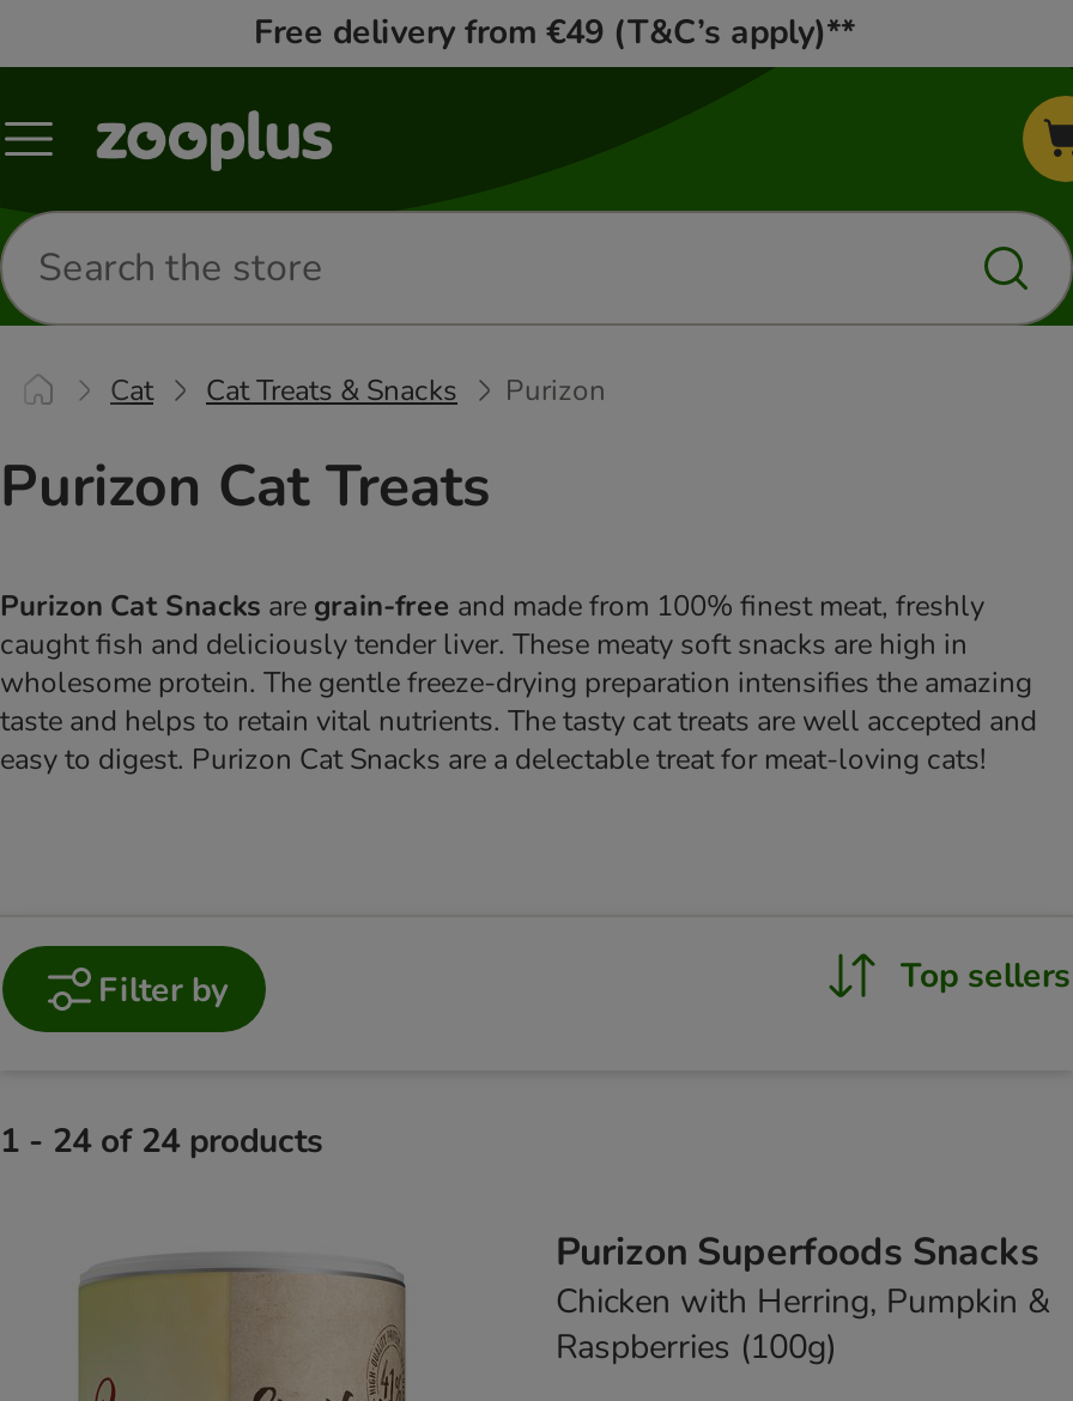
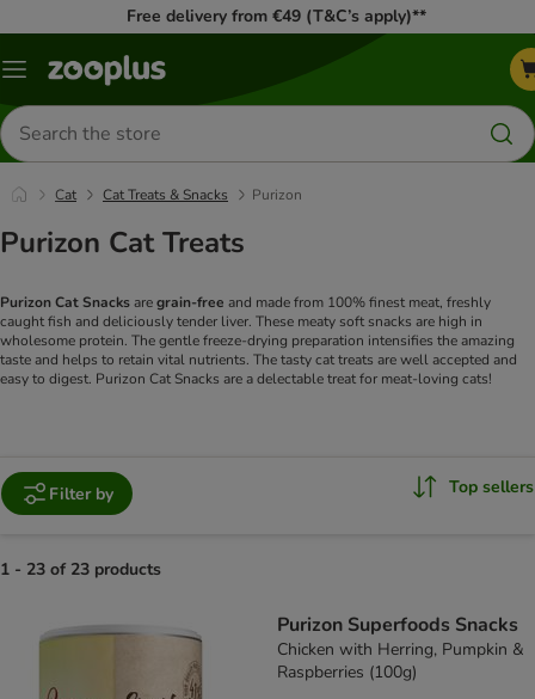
- 1 - 24 of 24 products
+ 1 - 23 of 23 products
